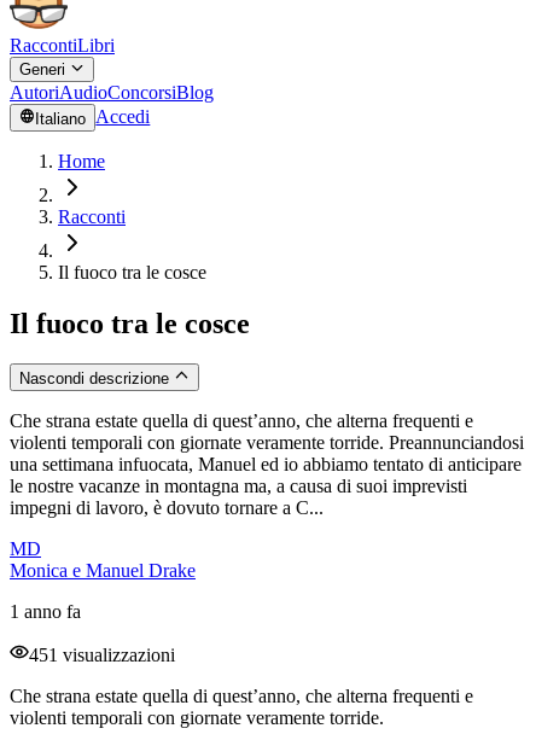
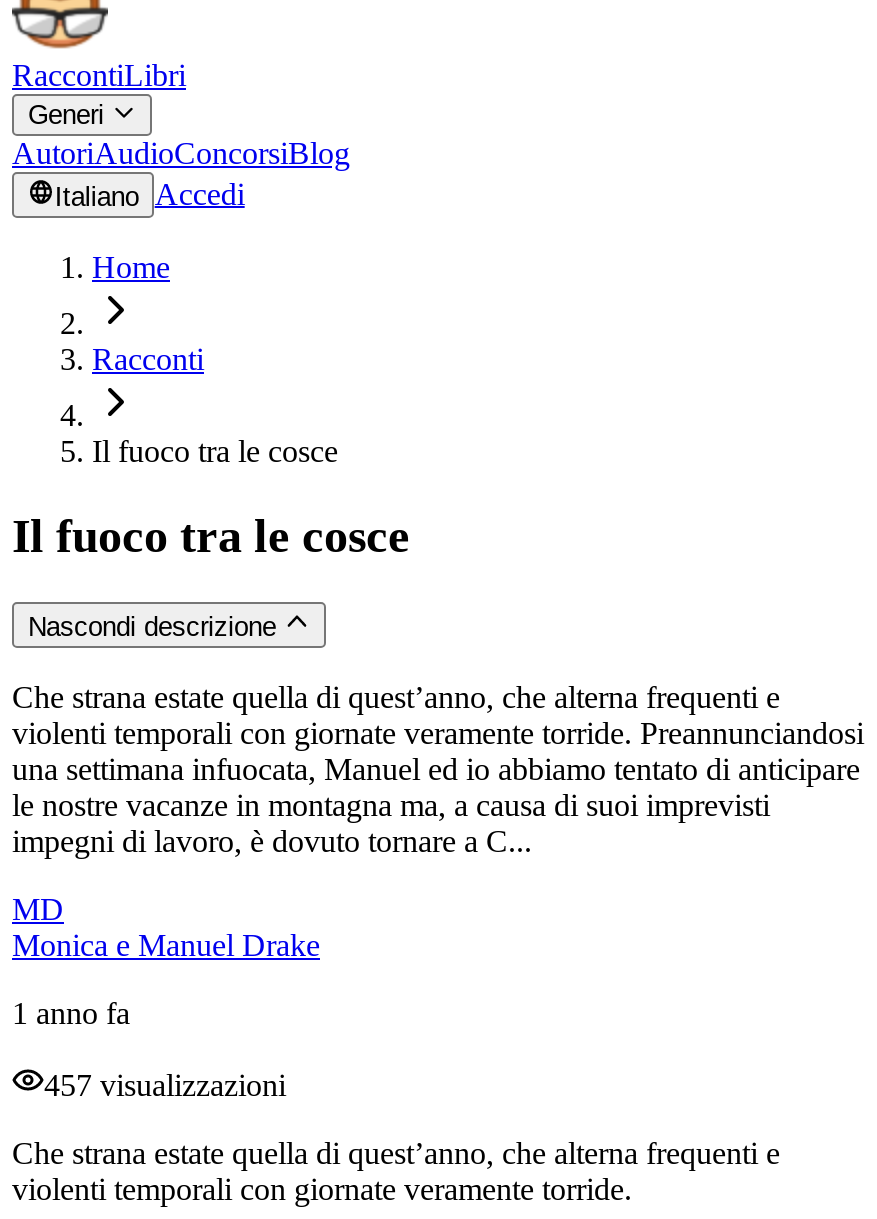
- 451 visualizzazioni
+ 457 visualizzazioni
